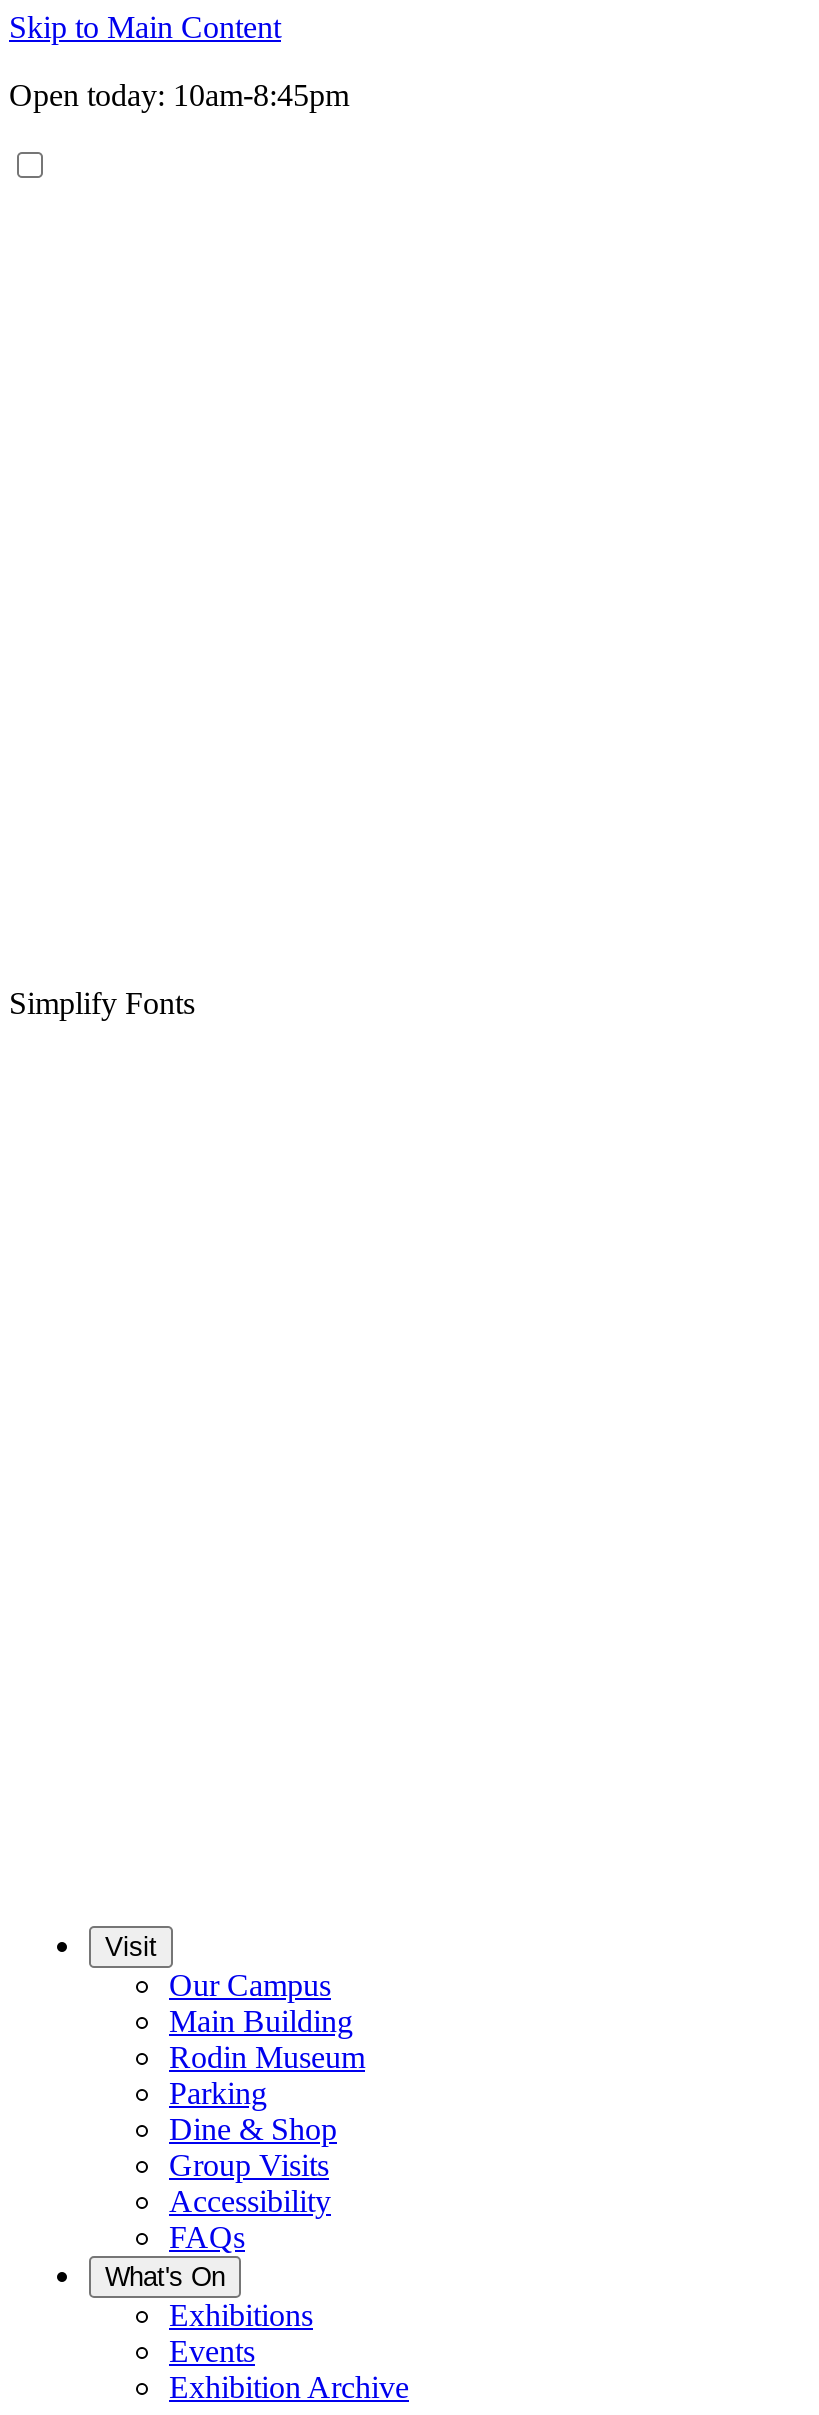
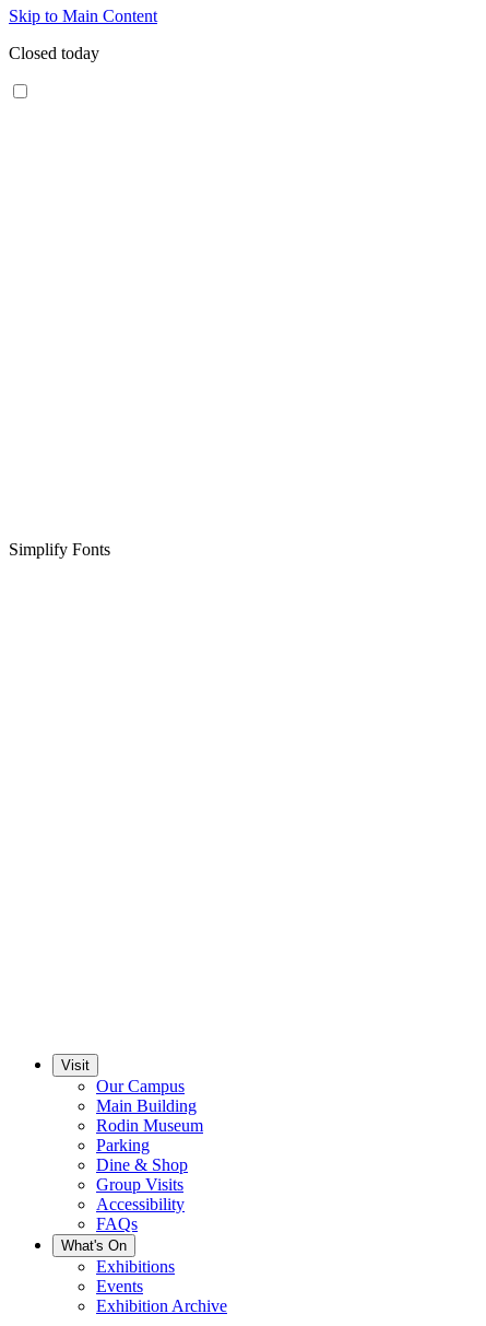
- Open today: 10am-8:45pm
+ Closed today
